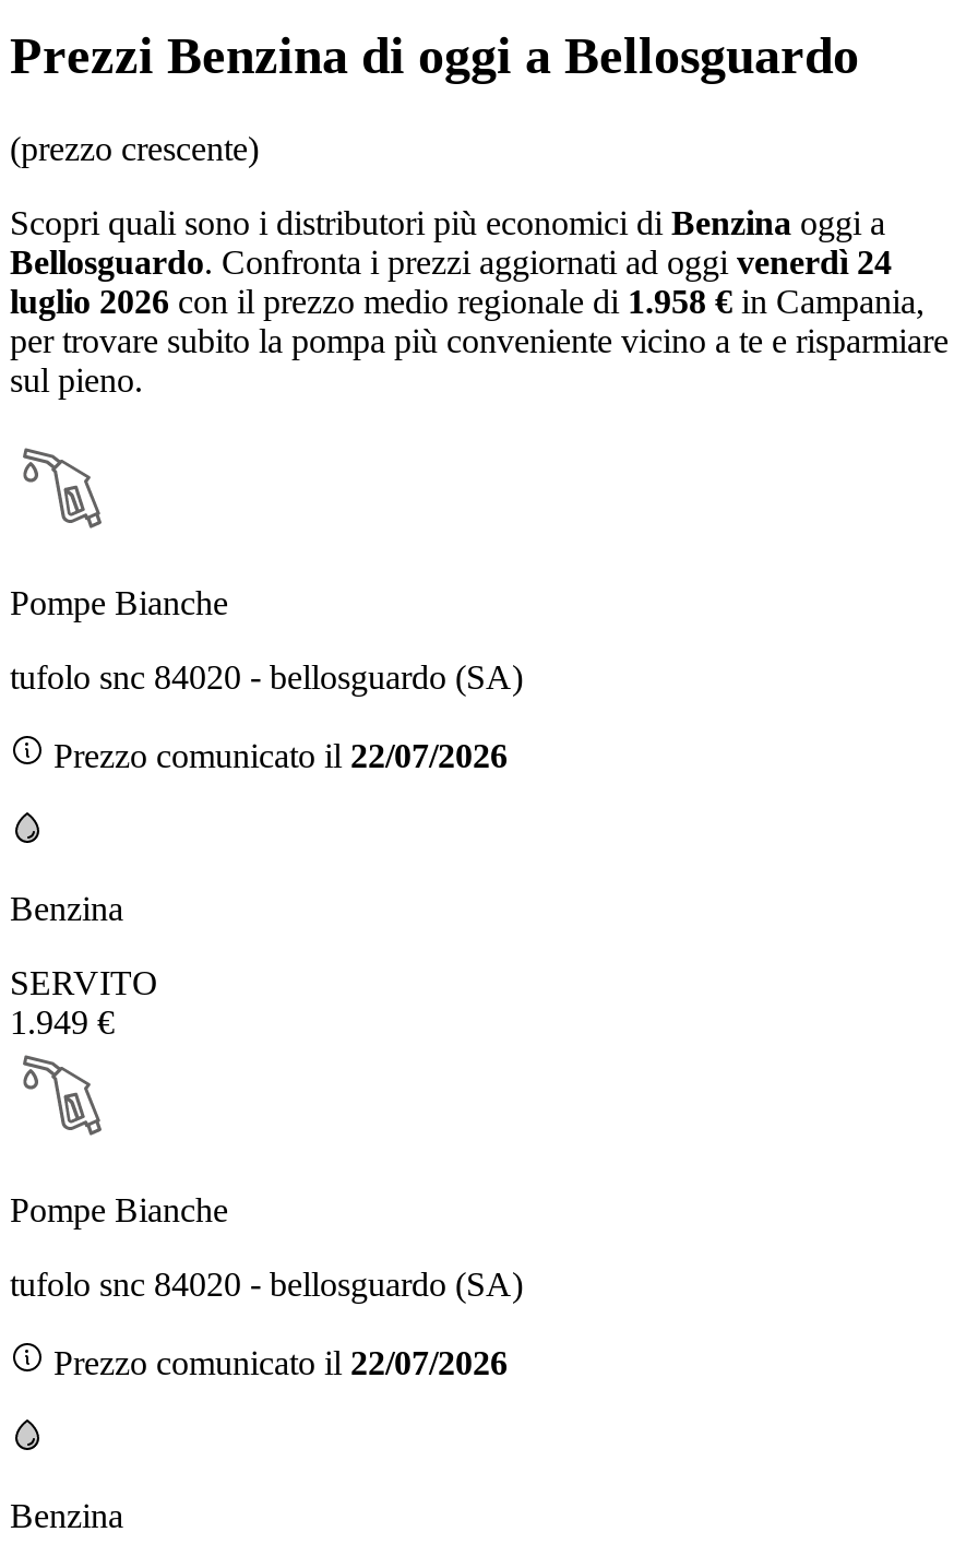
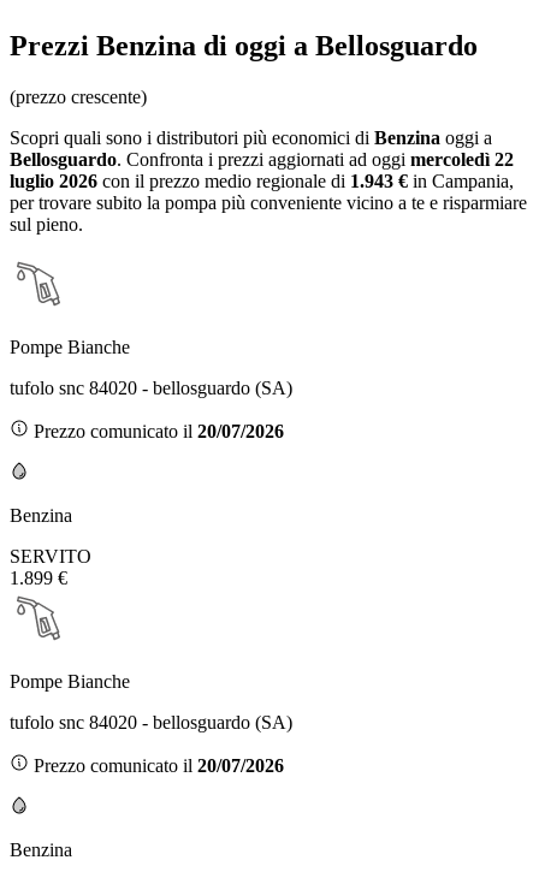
- Bellosguardo. Confronta i prezzi aggiornati ad oggi venerdì 24
+ Bellosguardo. Confronta i prezzi aggiornati ad oggi mercoledì 22

- luglio 2026 con il prezzo medio regionale di 1.958 €in Campania,
+ luglio 2026 con il prezzo medio regionale di 1.943 €in Campania,

- Prezzo comunicato il 22/07/2026
+ Prezzo comunicato il 20/07/2026

- 1.949 €
+ 1.899 €

- Prezzo comunicato il 22/07/2026
+ Prezzo comunicato il 20/07/2026
